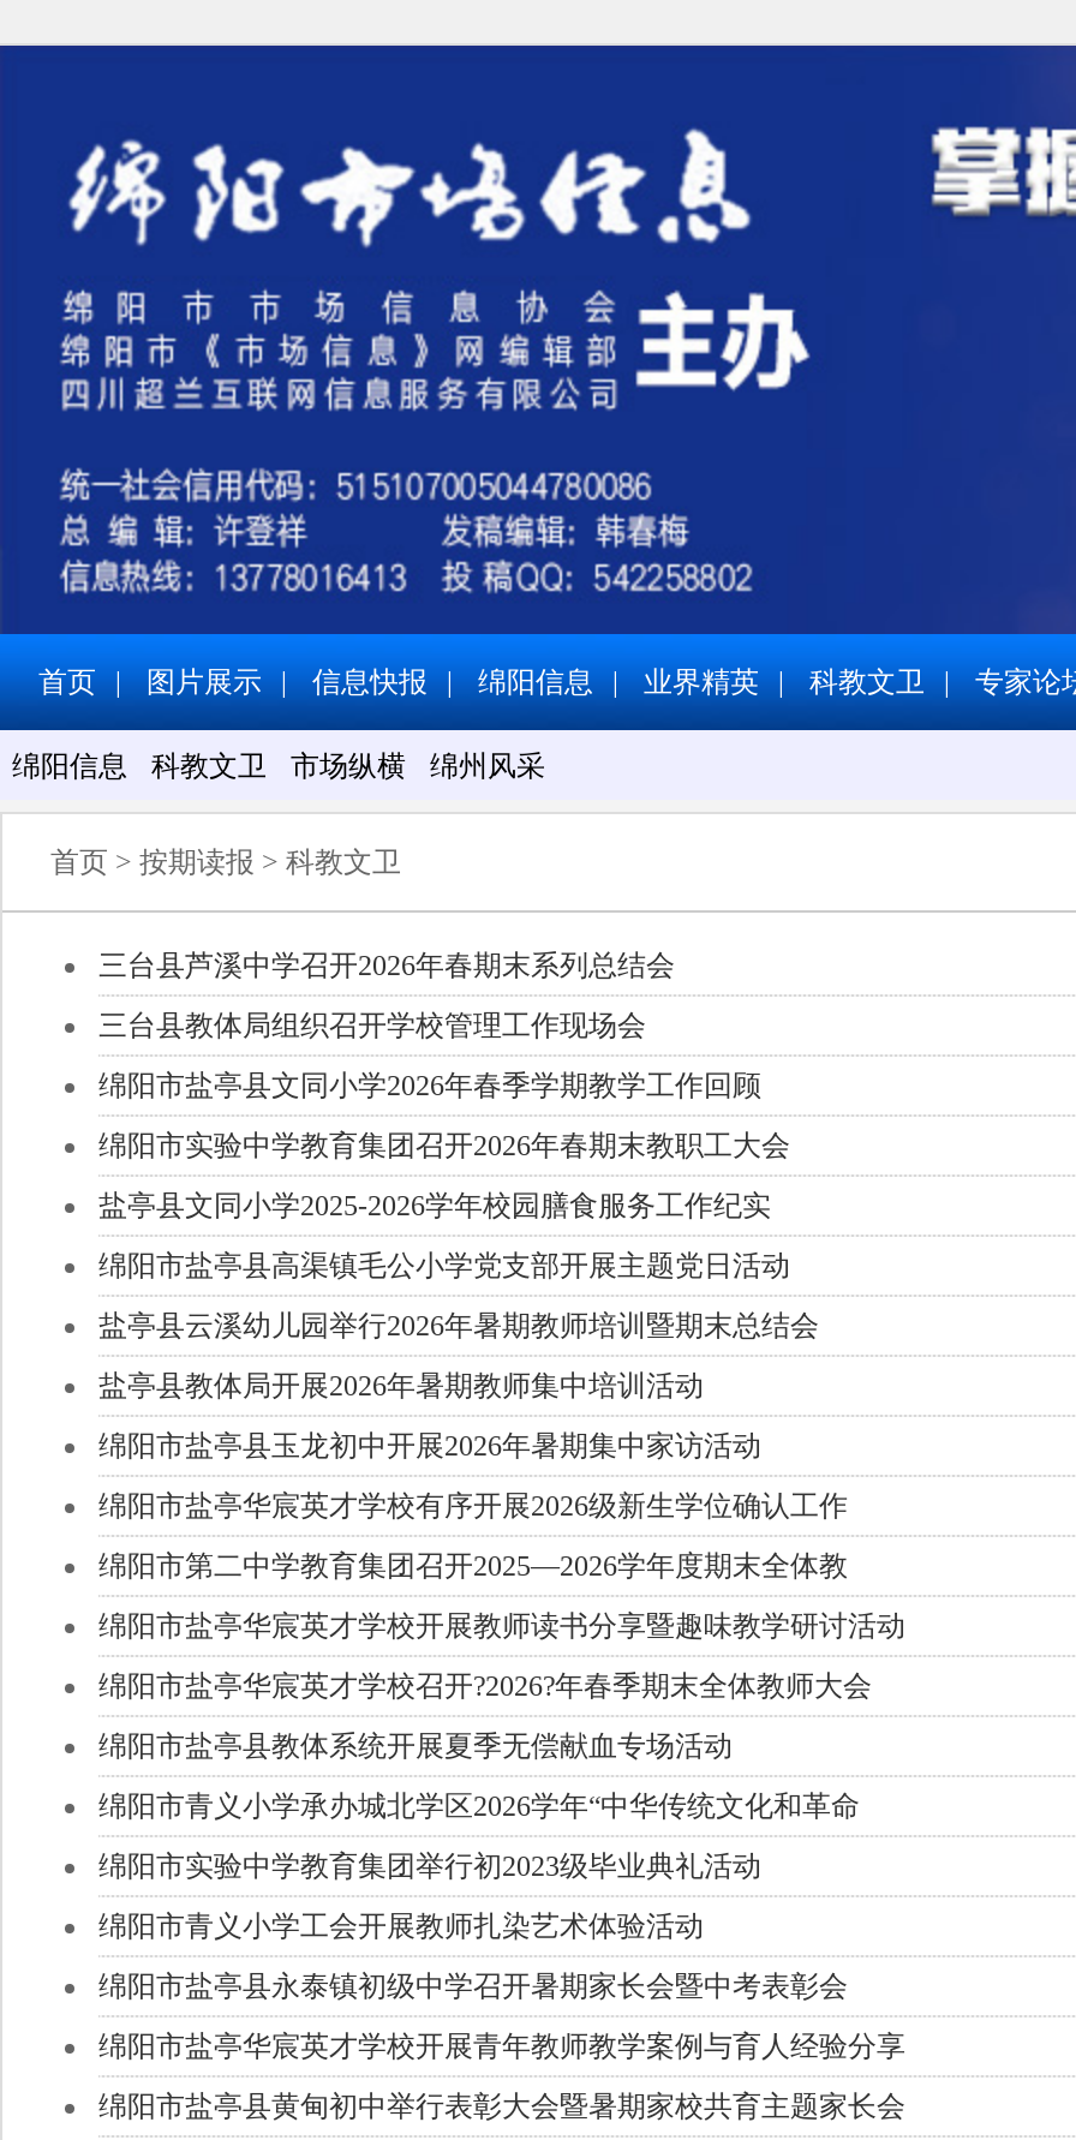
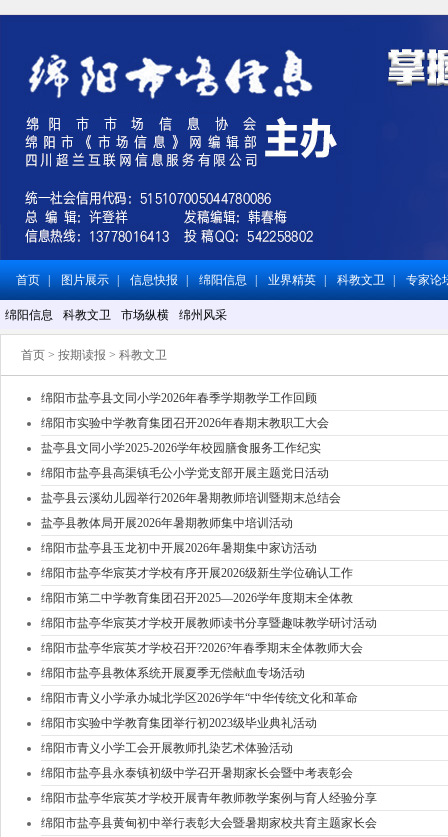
- 三台县芦溪中学召开2026年春期末系列总结会
- 三台县教体局组织召开学校管理工作现场会
